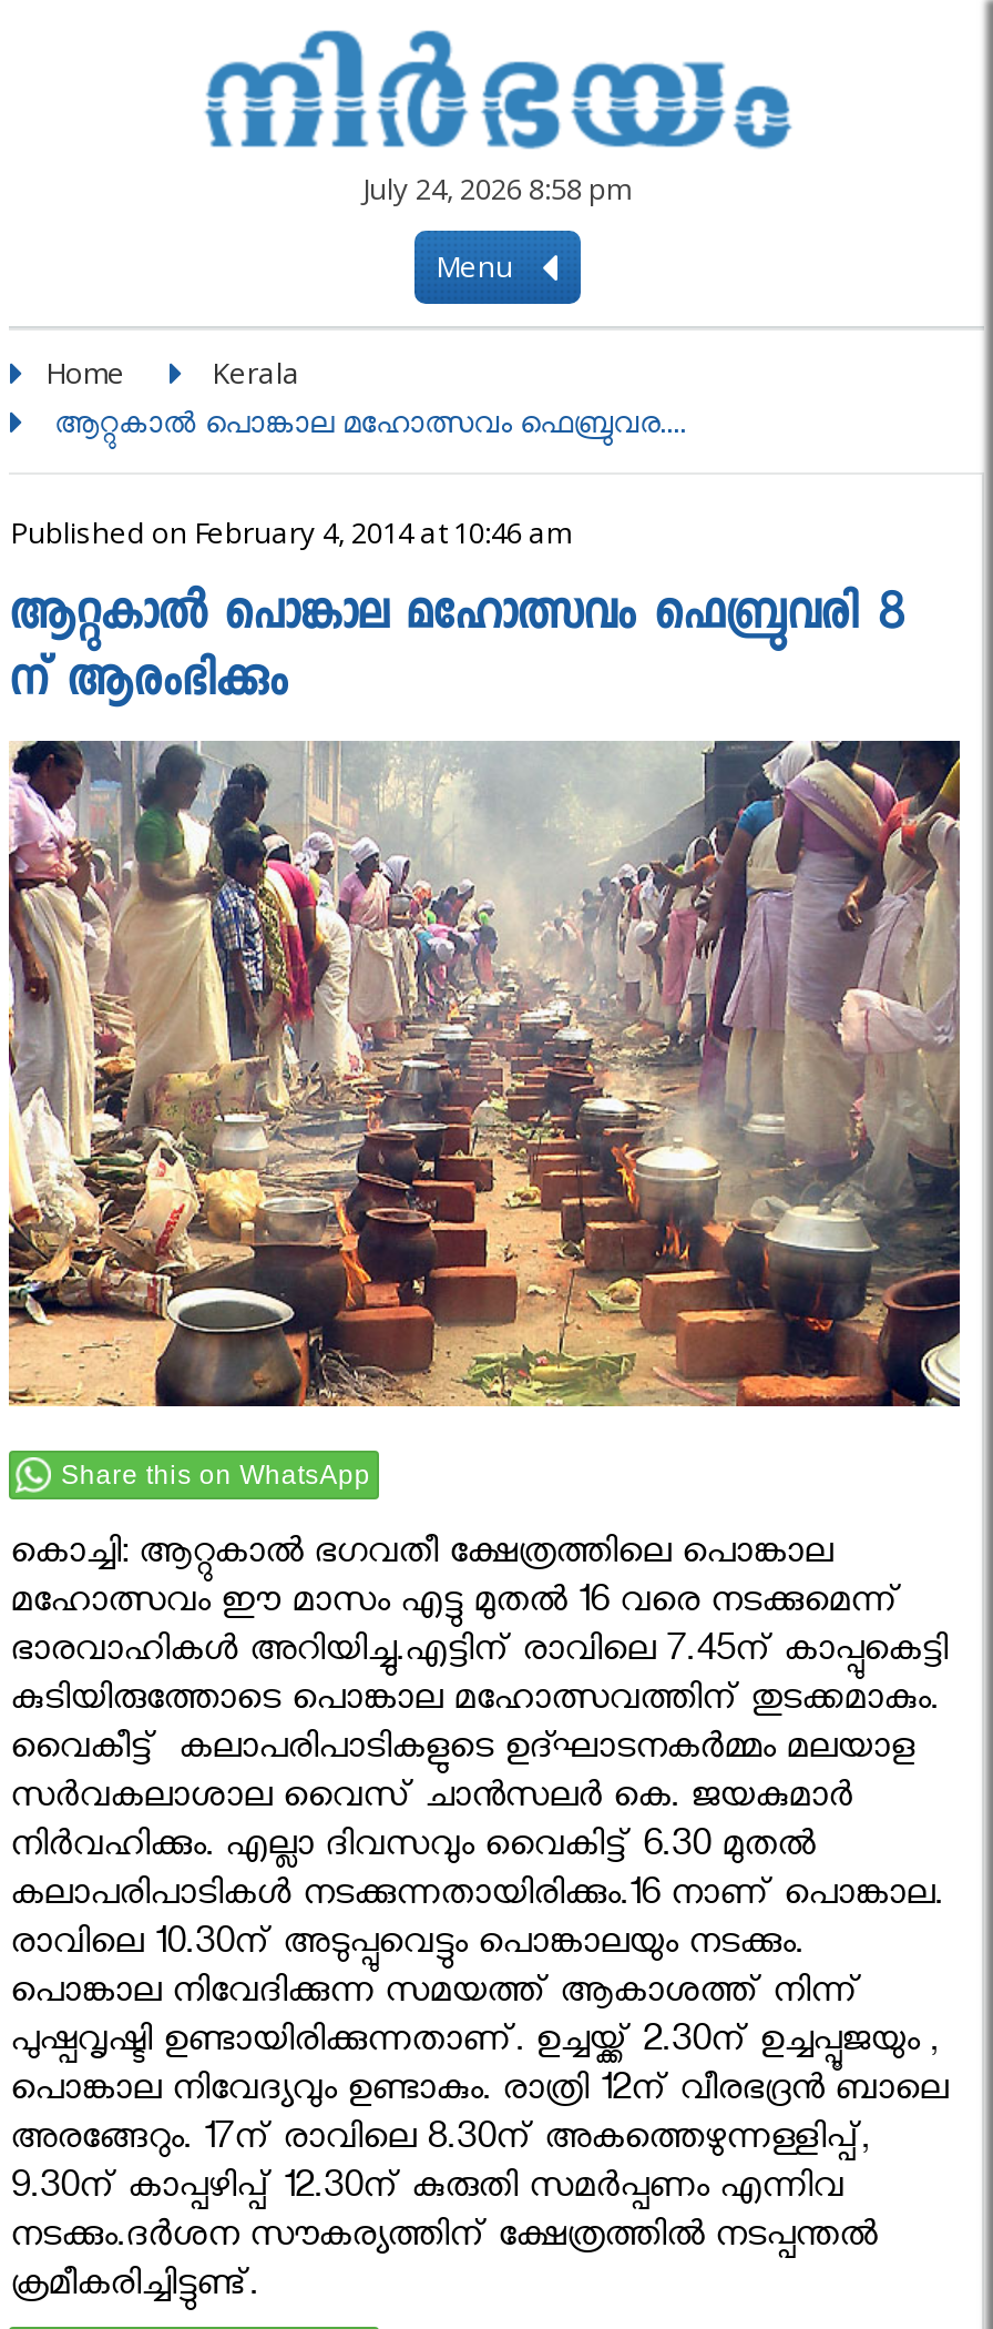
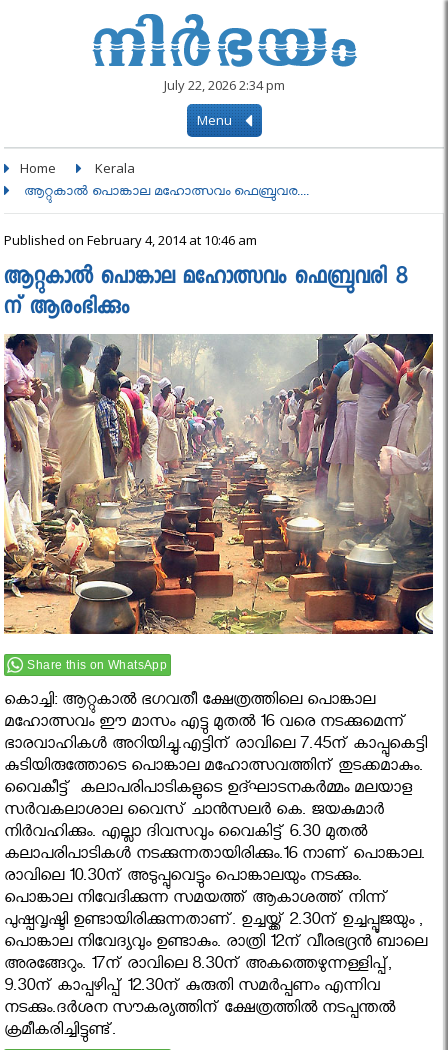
- July 24, 2026 8:58 pm
+ July 22, 2026 2:34 pm
